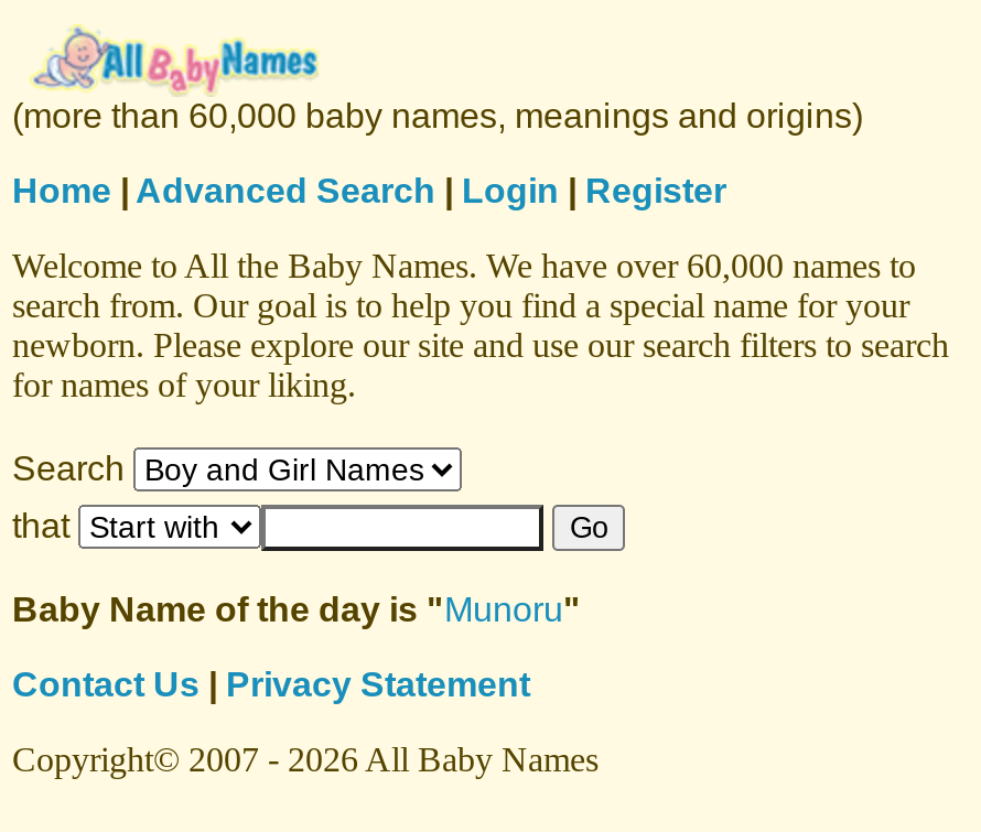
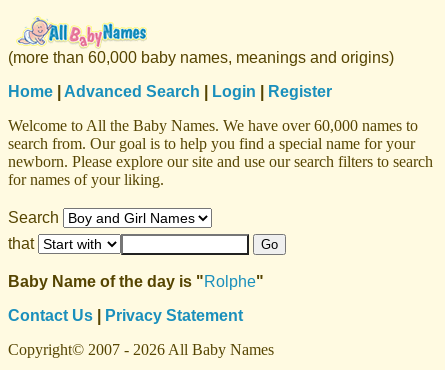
- Baby Name of the day is " Munoru"
+ Baby Name of the day is " Rolphe"
